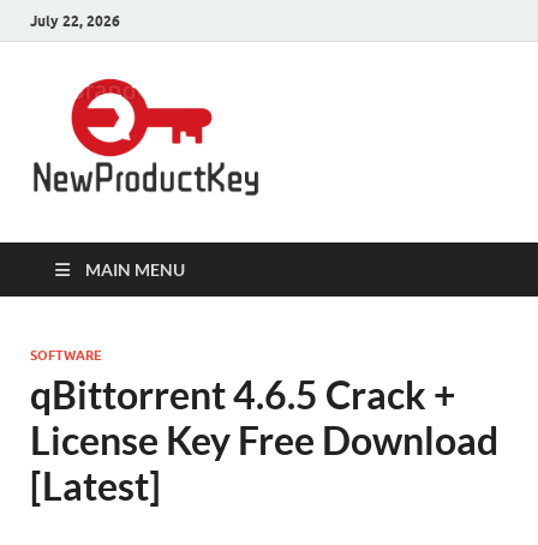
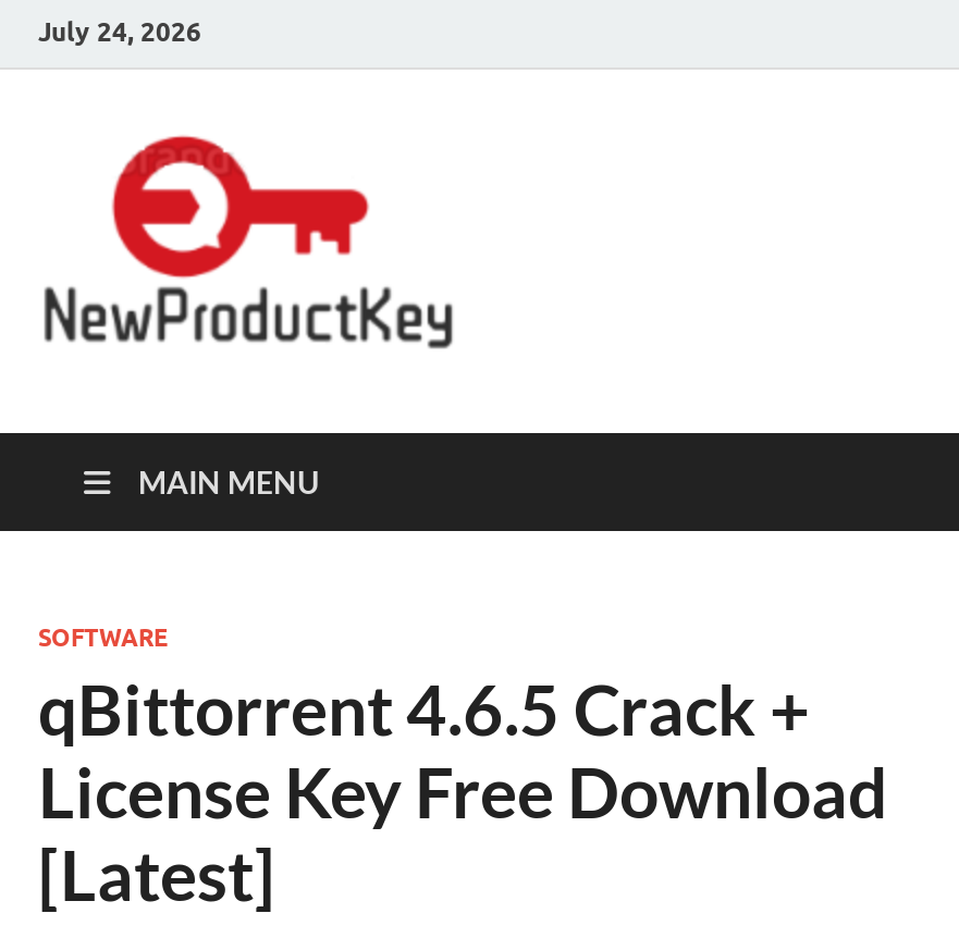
- July 22, 2026
+ July 24, 2026
